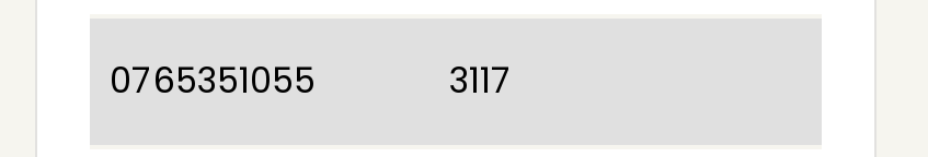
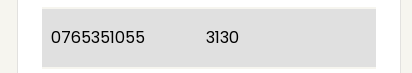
- 3117
+ 3130
